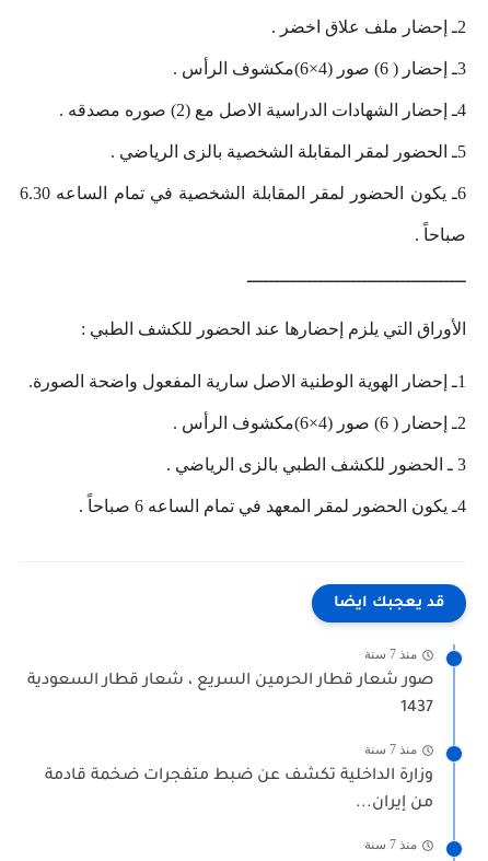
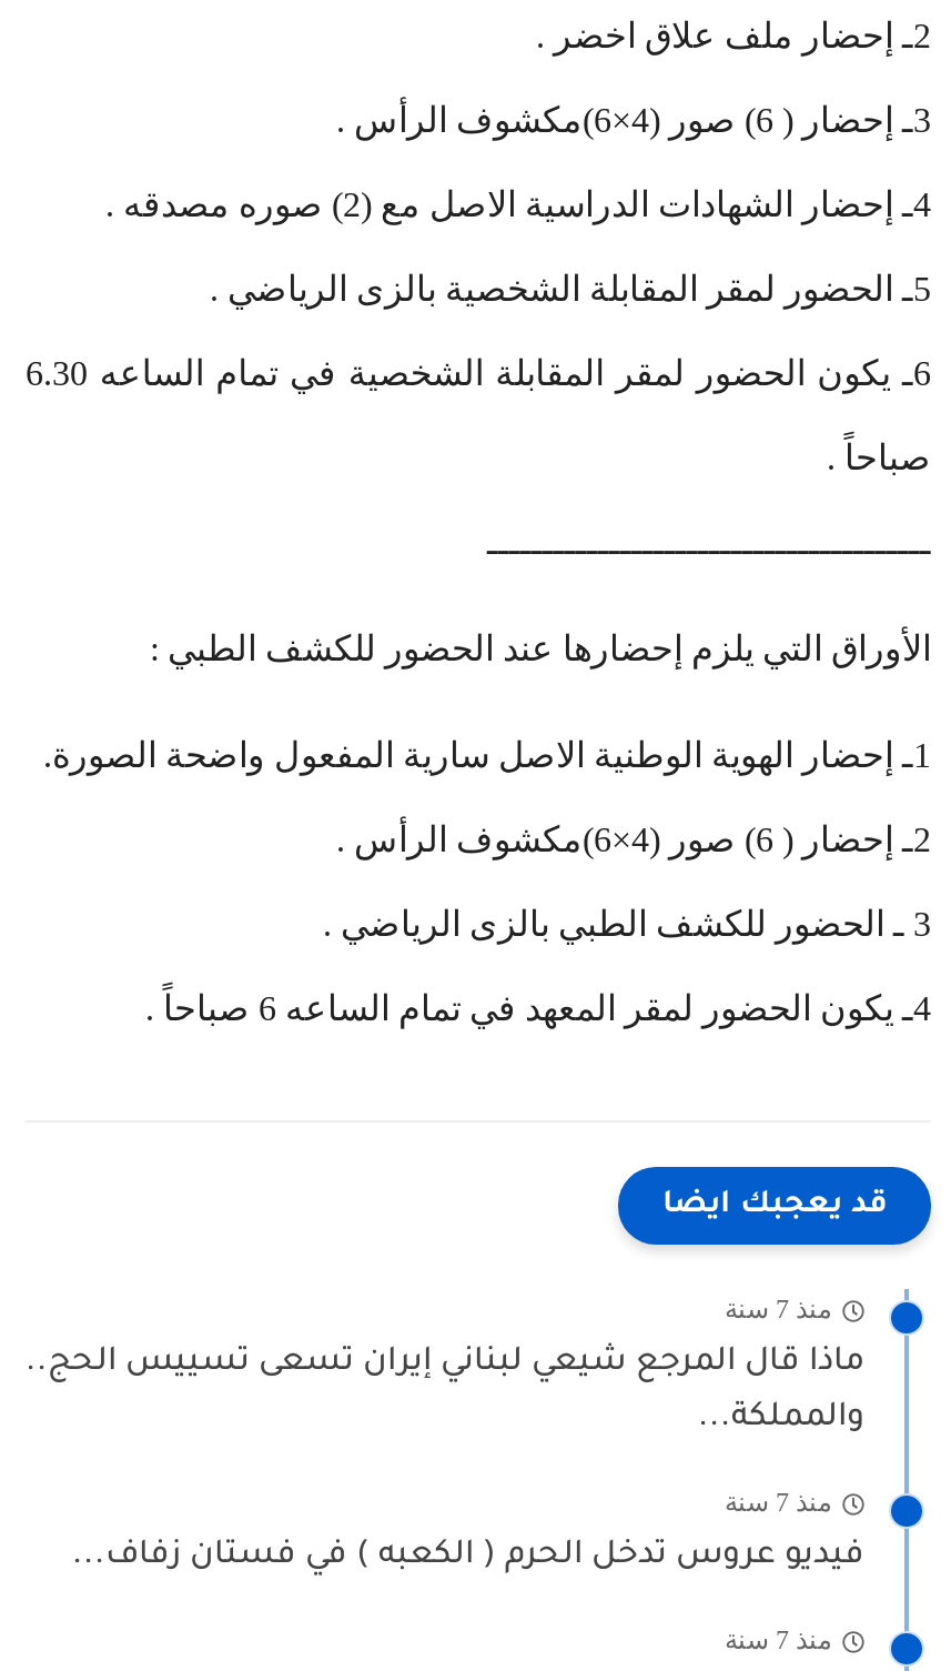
- صور شعار قطار الحرمين السريع ، شعار قطار السعودية
+ ماذا قال المرجع شيعي لبناني إيران تسعى تسييس الحج..

- 1437
+ والمملكة...

- وزارة الداخلية تكشف عن ضبط متفجرات ضخمة قادمة
- من إيران...
+ فيديو عروس تدخل الحرم ( الكعبه ) في فستان زفاف...
